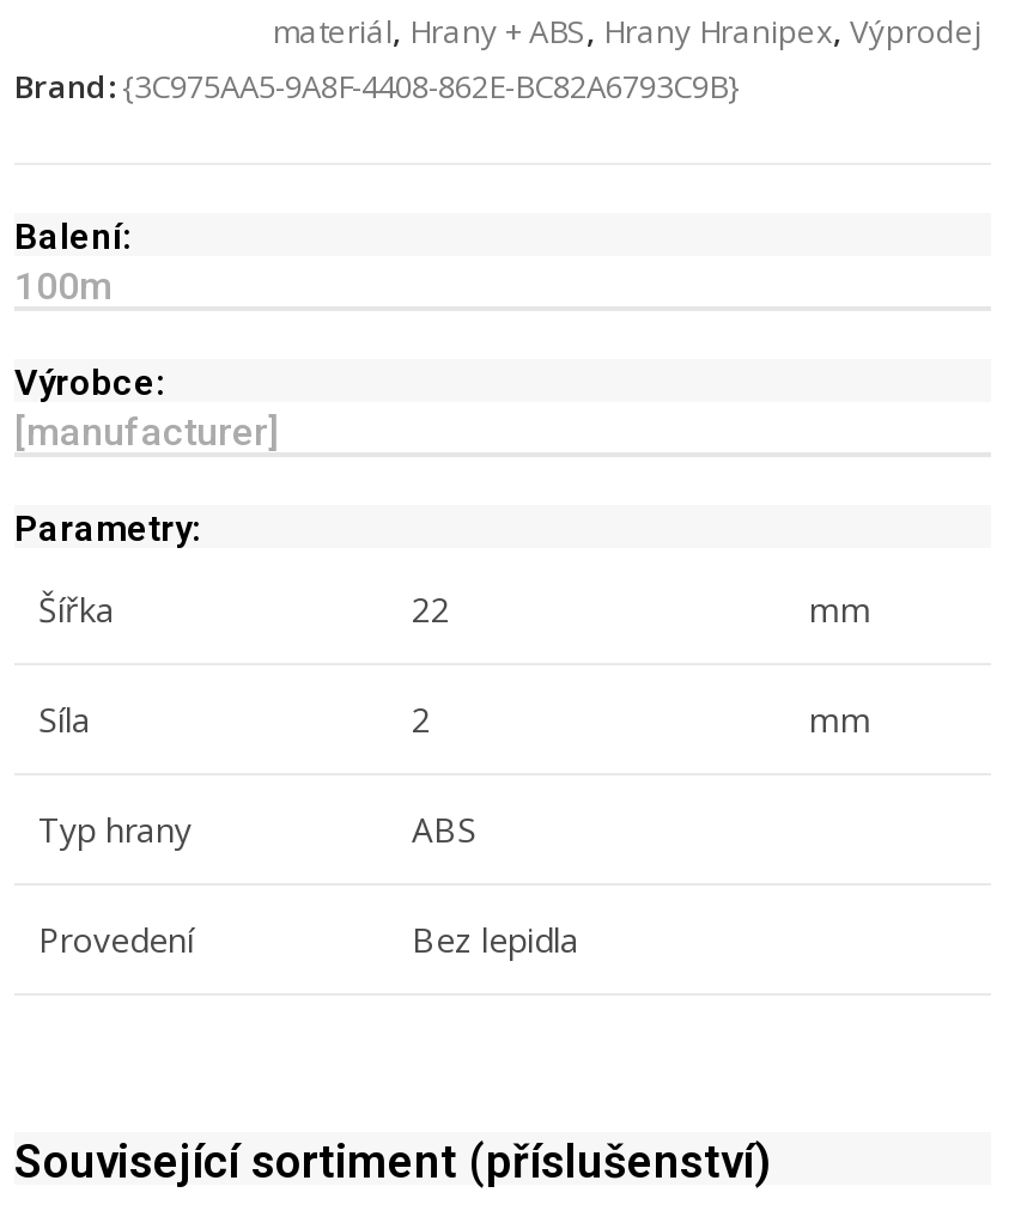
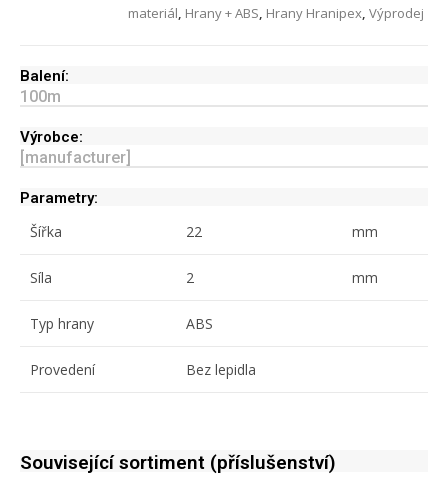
- Brand: {3C975AA5-9A8F-4408-862E-BC82A6793C9B}
